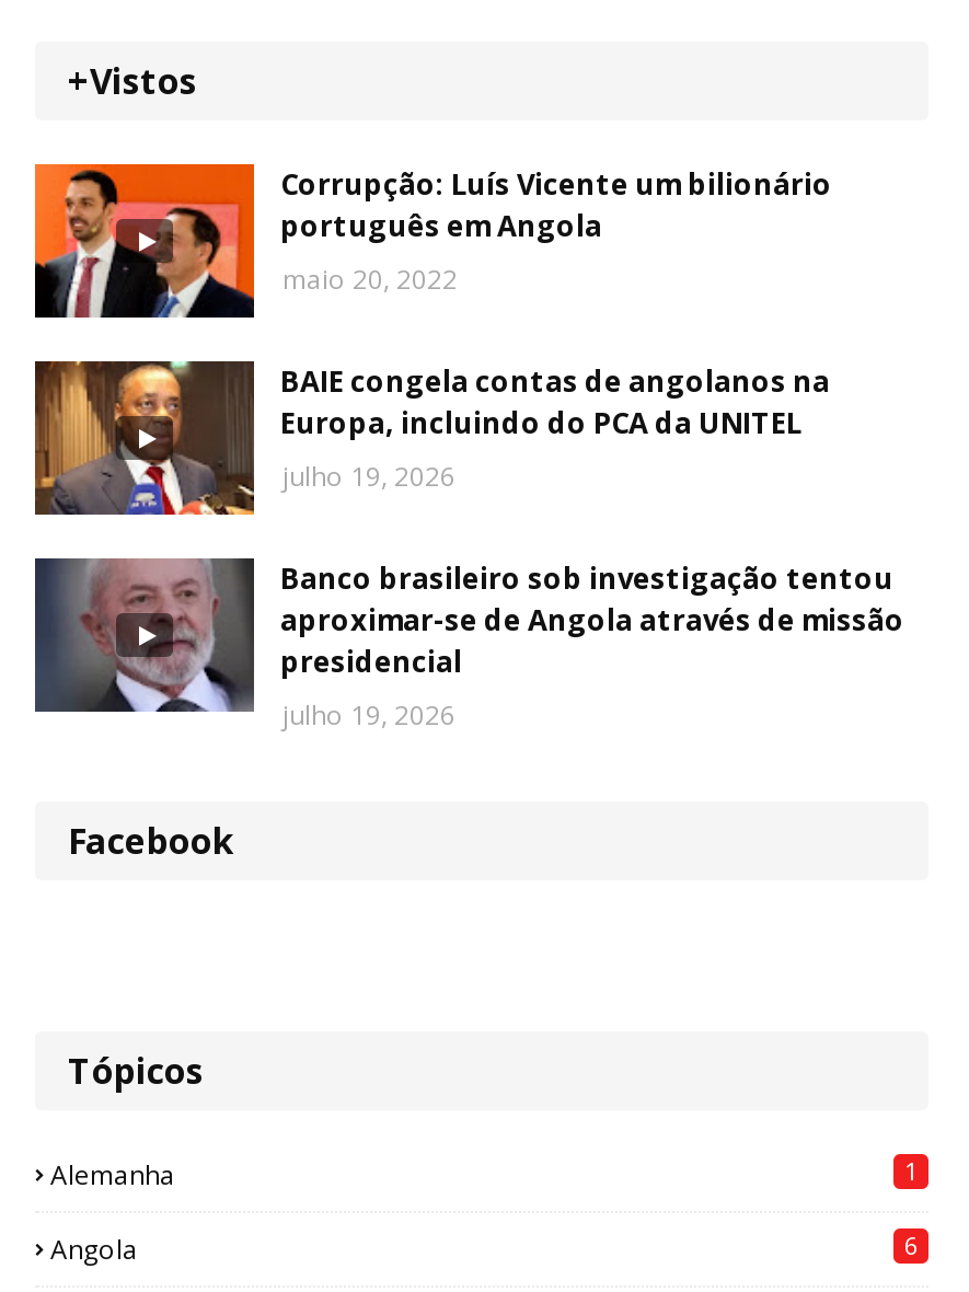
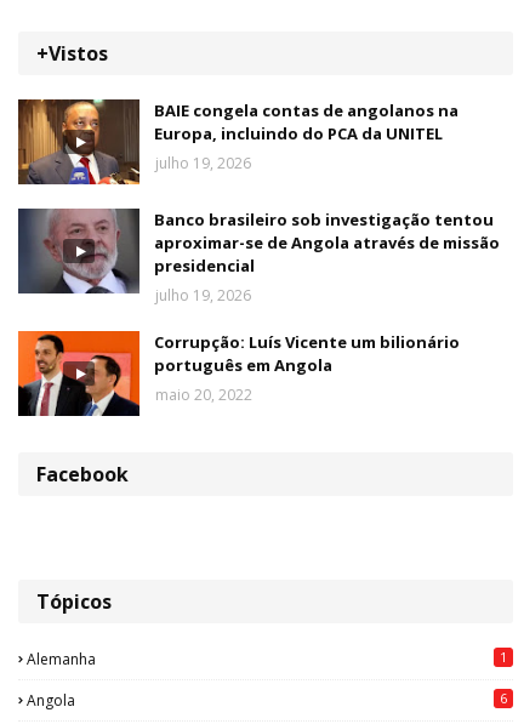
moved down: [image] | Corrupção: Luís Vicente um bilionário | português em Angola | maio 20, 2022

moved up: [image] | BAIE congela contas de angolanos na | Europa, incluindo do PCA da UNITEL | julho 19, 2026 | Banco brasileiro sob investigação tentou | aproximar-se de Angola através de missão | presidencial | julho 19, 2026
